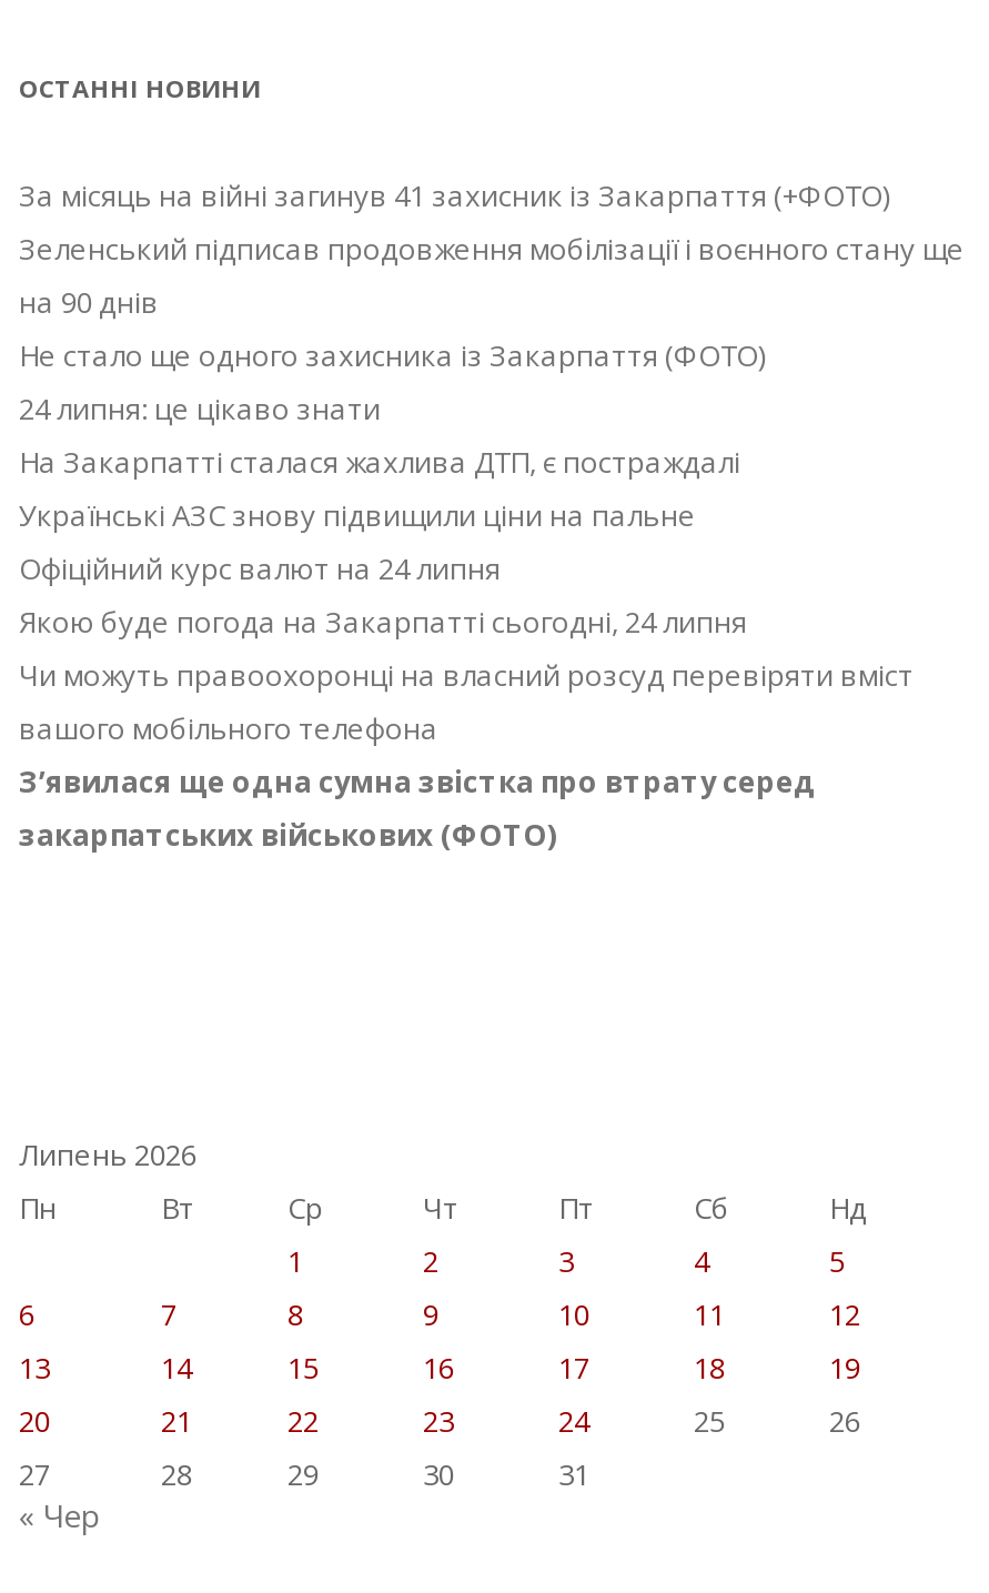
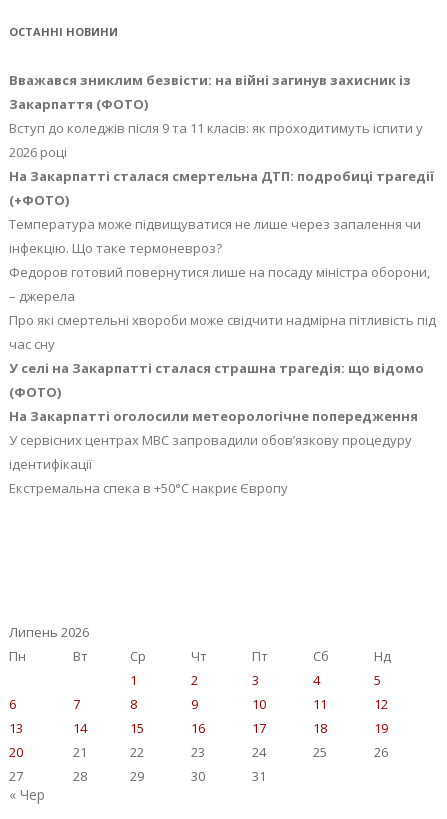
- За місяць на війні загинув 41 захисник із Закарпаття (+ФОТО)
- Зеленський підписав продовження мобілізації і воєнного стану ще
- на 90 днів
- Не стало ще одного захисника із Закарпаття (ФОТО)
- 24 липня: це цікаво знати
- На Закарпатті сталася жахлива ДТП, є постраждалі
- Українські АЗС знову підвищили ціни на пальне
- Офіційний курс валют на 24 липня
- Якою буде погода на Закарпатті сьогодні, 24 липня
- Чи можуть правоохоронці на власний розсуд перевіряти вміст
- вашого мобільного телефона
- З’явилася ще одна сумна звістка про втрату серед
- закарпатських військових (ФОТО)
+ Вважався зниклим безвісти: на війні загинув захисник із
+ Закарпаття (ФОТО)
+ Вступ до коледжів після 9 та 11 класів: як проходитимуть іспити у
+ 2026 році
+ На Закарпатті сталася смертельна ДТП: подробиці трагедії
+ (+ФОТО)
+ Температура може підвищуватися не лише через запалення чи
+ інфекцію. Що таке термоневроз?
+ Федоров готовий повернутися лише на посаду міністра оборони,
+ – джерела
+ Про які смертельні хвороби може свідчити надмірна пітливість під
+ час сну
+ У селі на Закарпатті сталася страшна трагедія: що відомо
+ (ФОТО)
+ На Закарпатті оголосили метеорологічне попередження
+ У сервісних центрах МВС запровадили обов’язкову процедуру
+ ідентифікації
+ Екстремальна спека в +50°C накриє Європу
